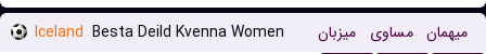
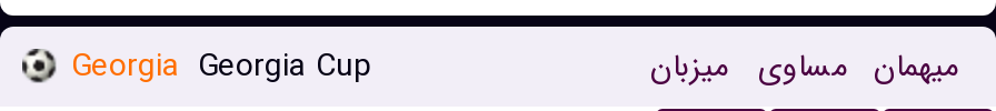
- Iceland Besta Deild Kvenna Women
+ Georgia Georgia Cup
